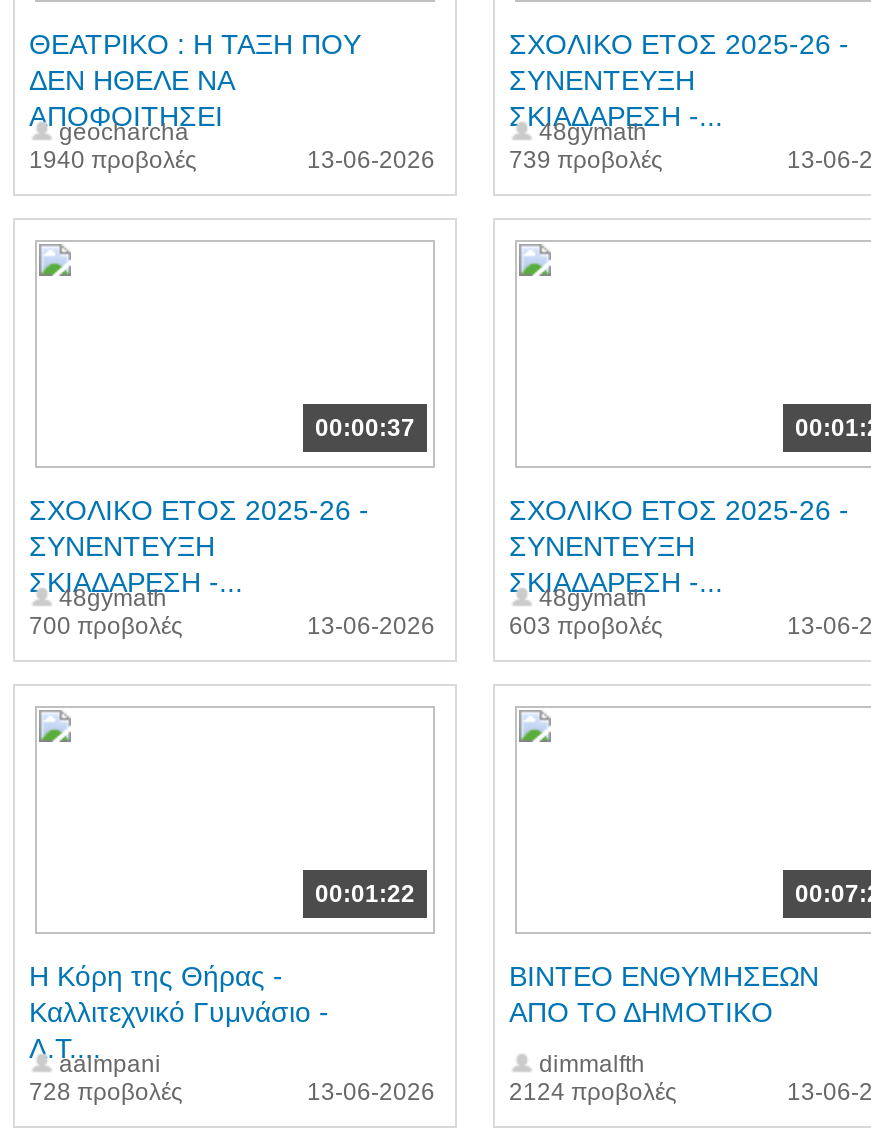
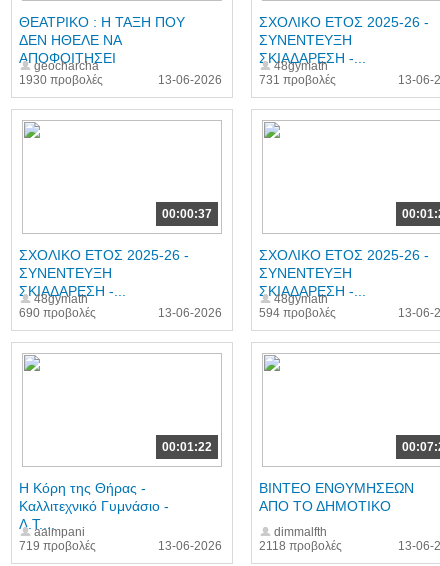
- 1940 προβολές
+ 1930 προβολές

- 739 προβολές
+ 731 προβολές

- 700 προβολές
+ 690 προβολές

- 603 προβολές
+ 594 προβολές

- 728 προβολές
+ 719 προβολές

- 2124 προβολές
+ 2118 προβολές
